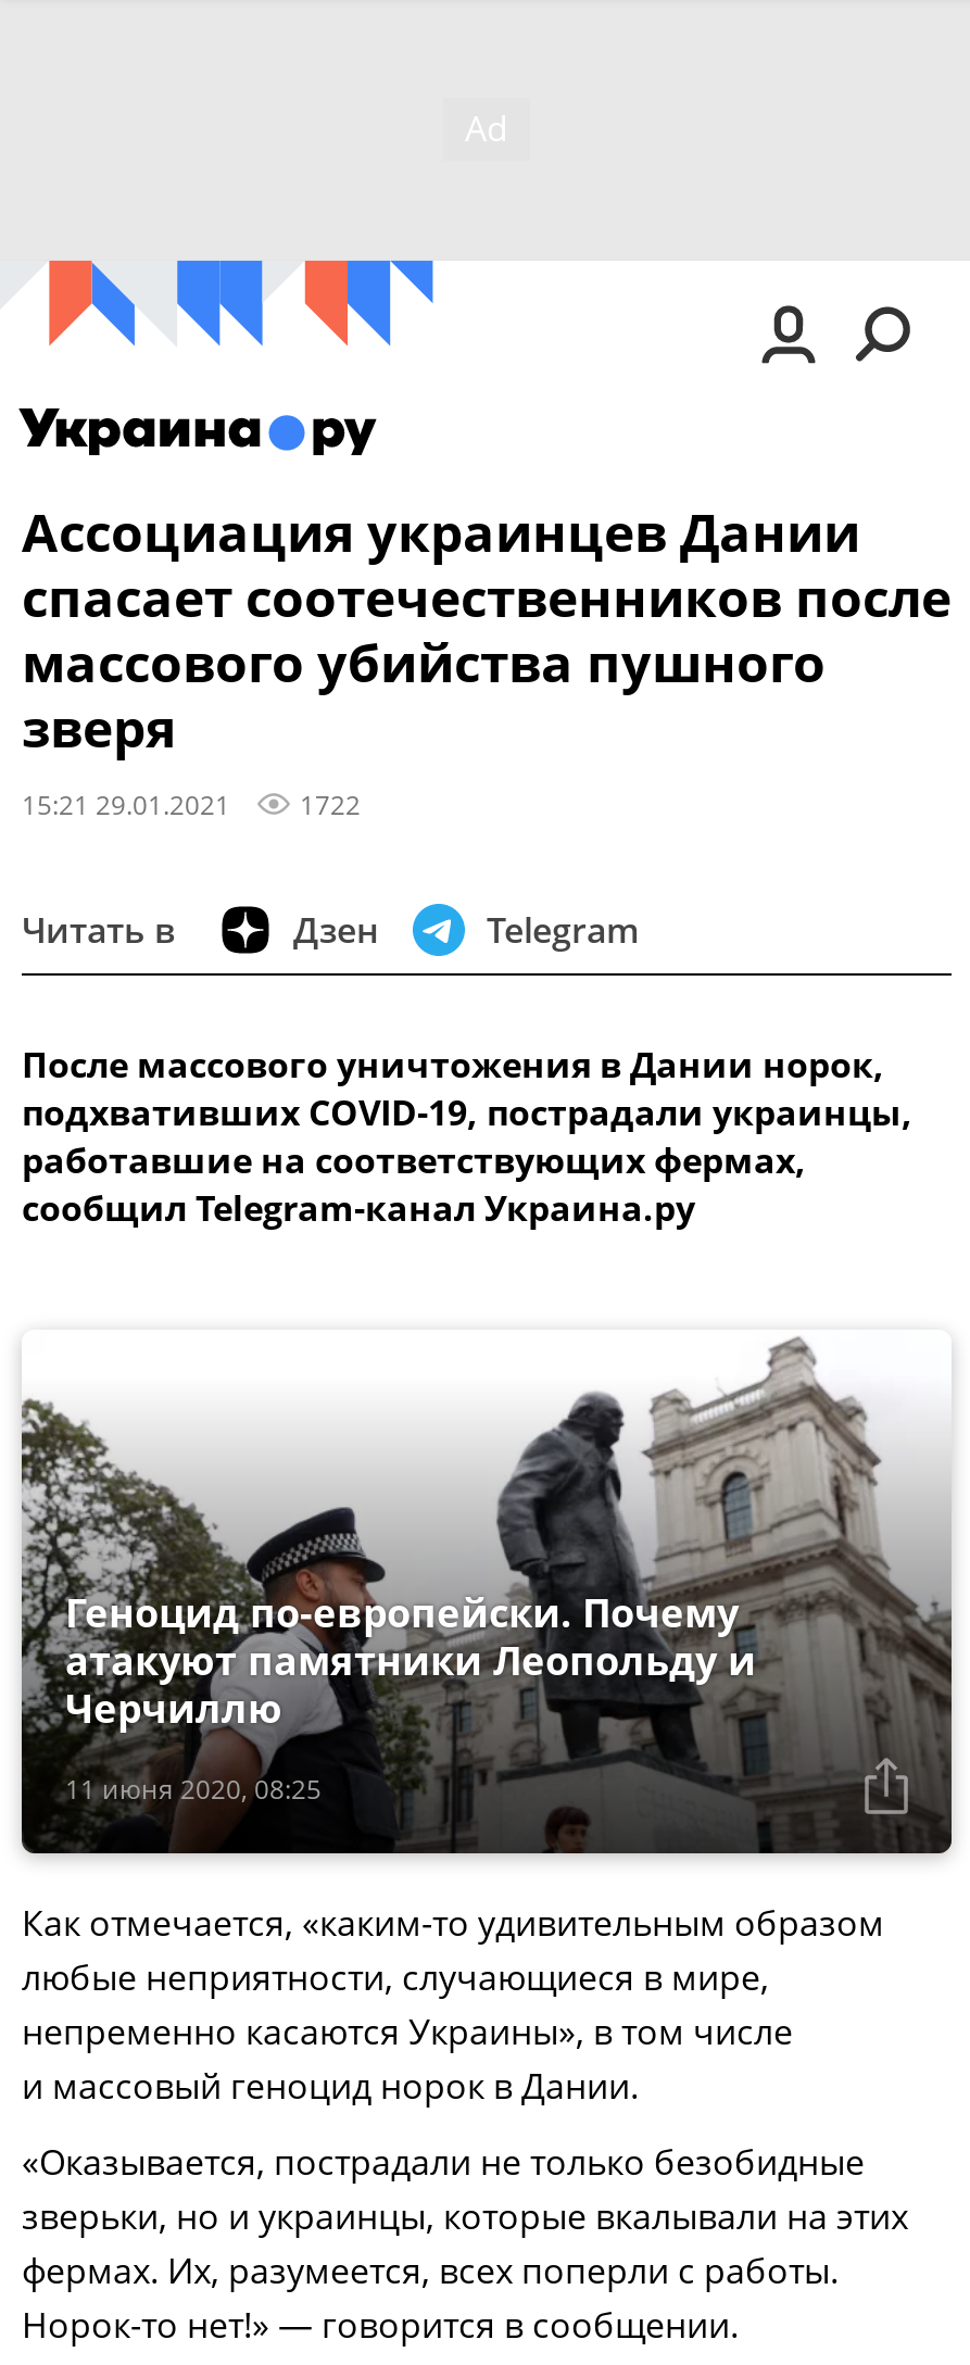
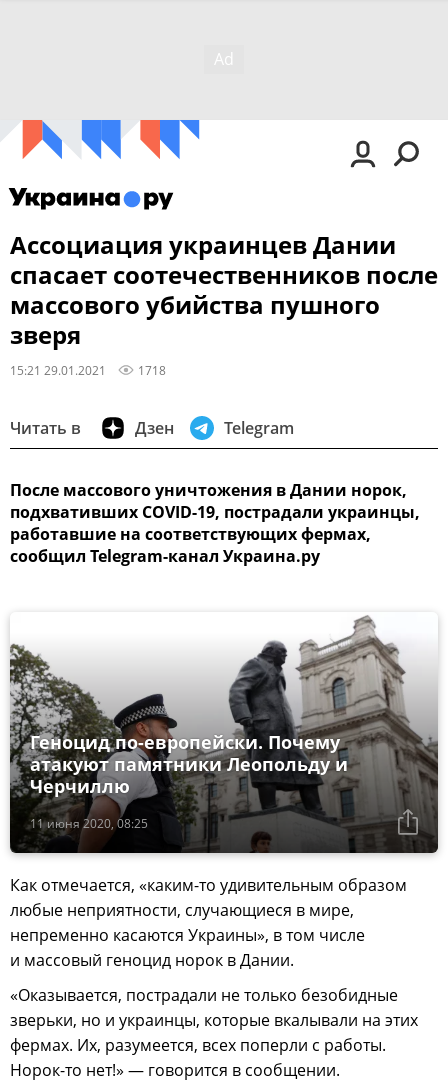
- 15:21 29.01.2021 1722
+ 15:21 29.01.2021 1718
